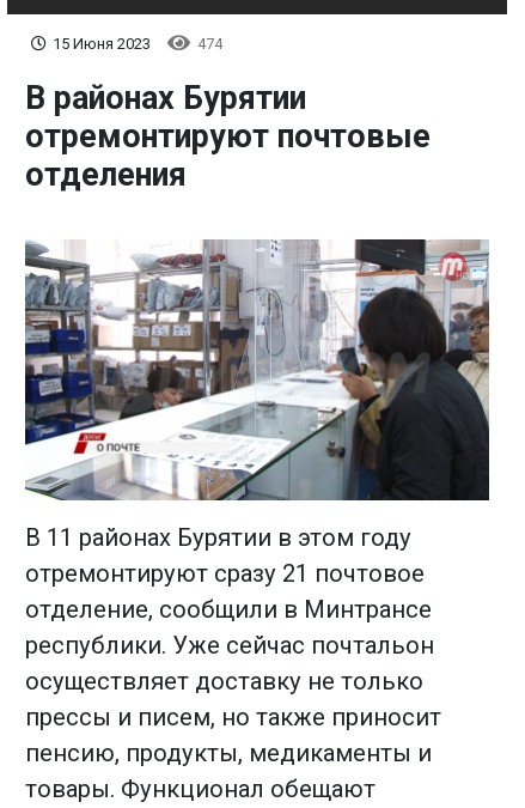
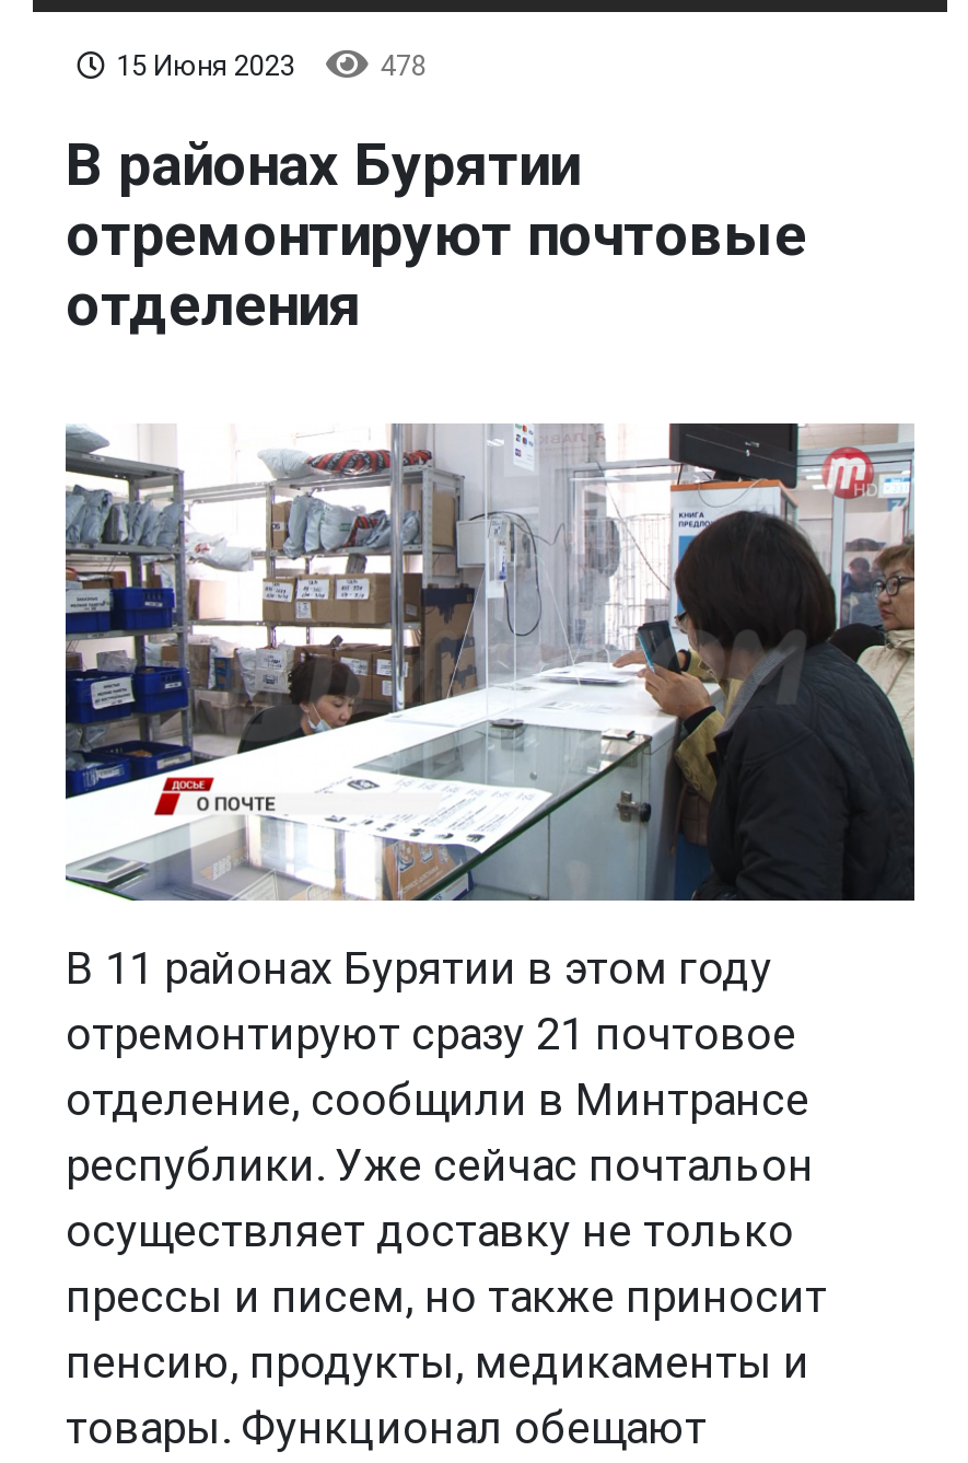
- 474
+ 478
